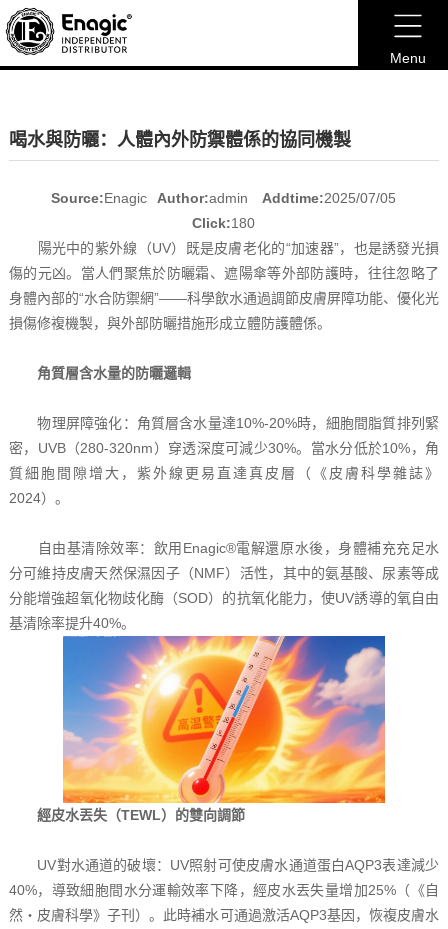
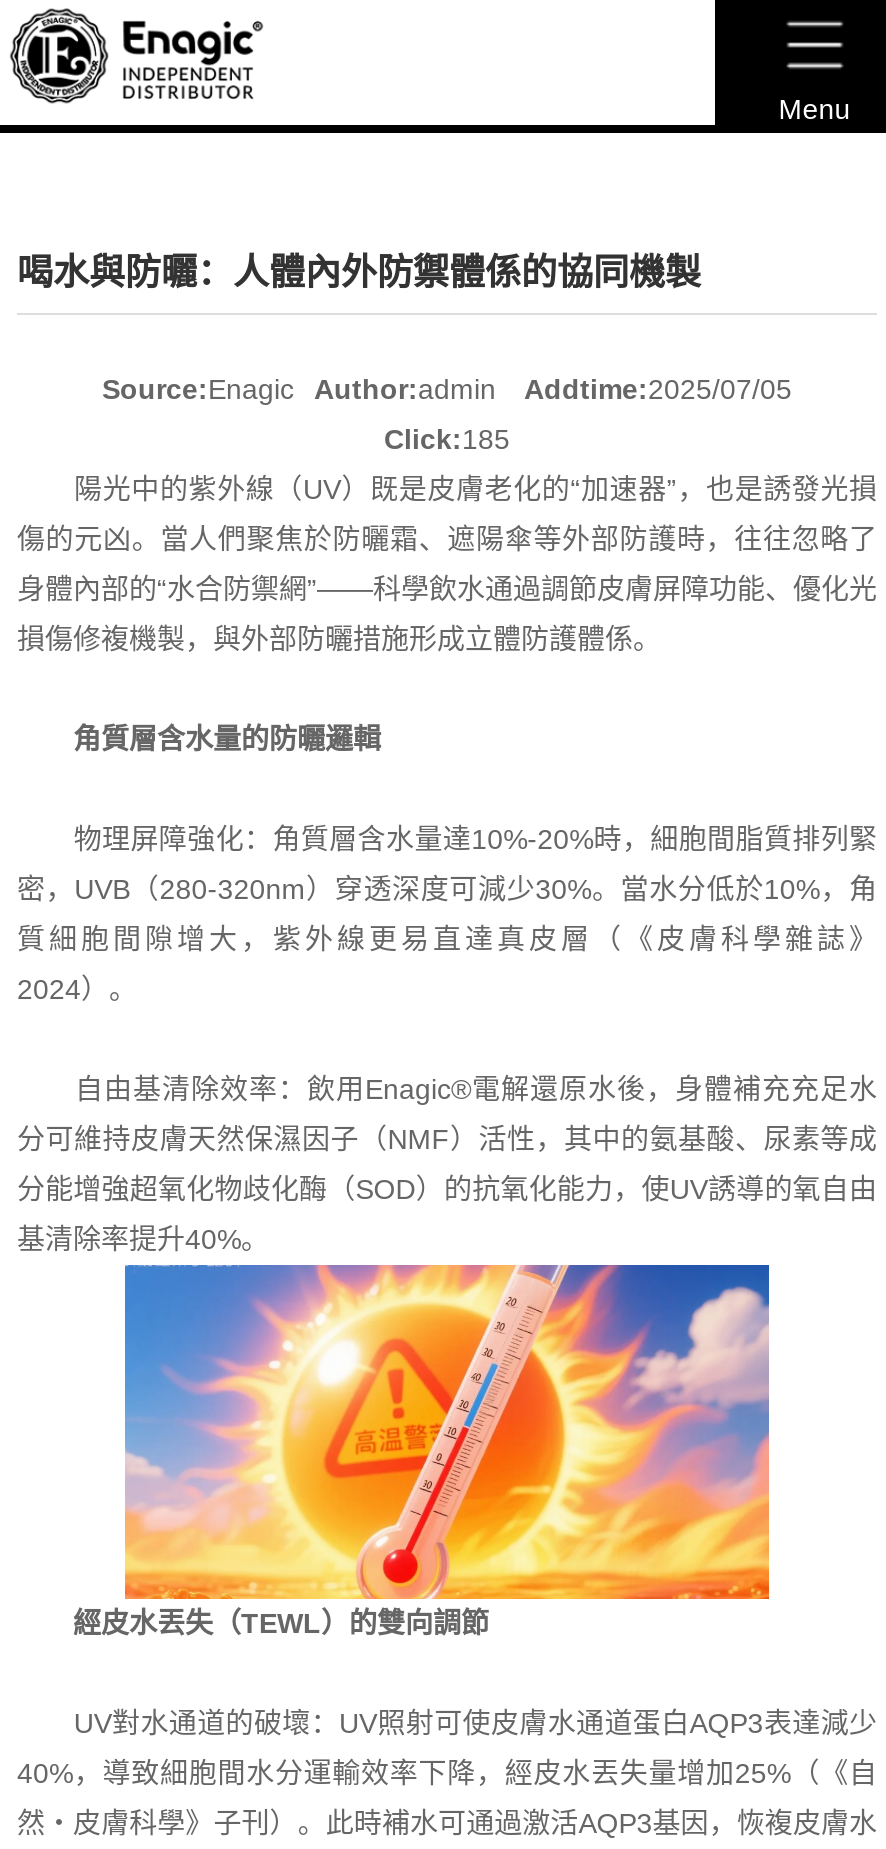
- Click:180
+ Click:185
